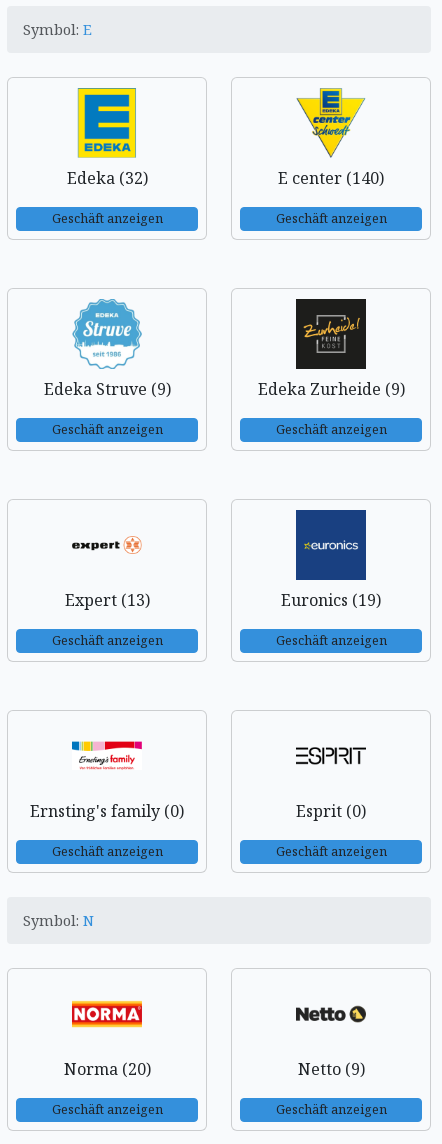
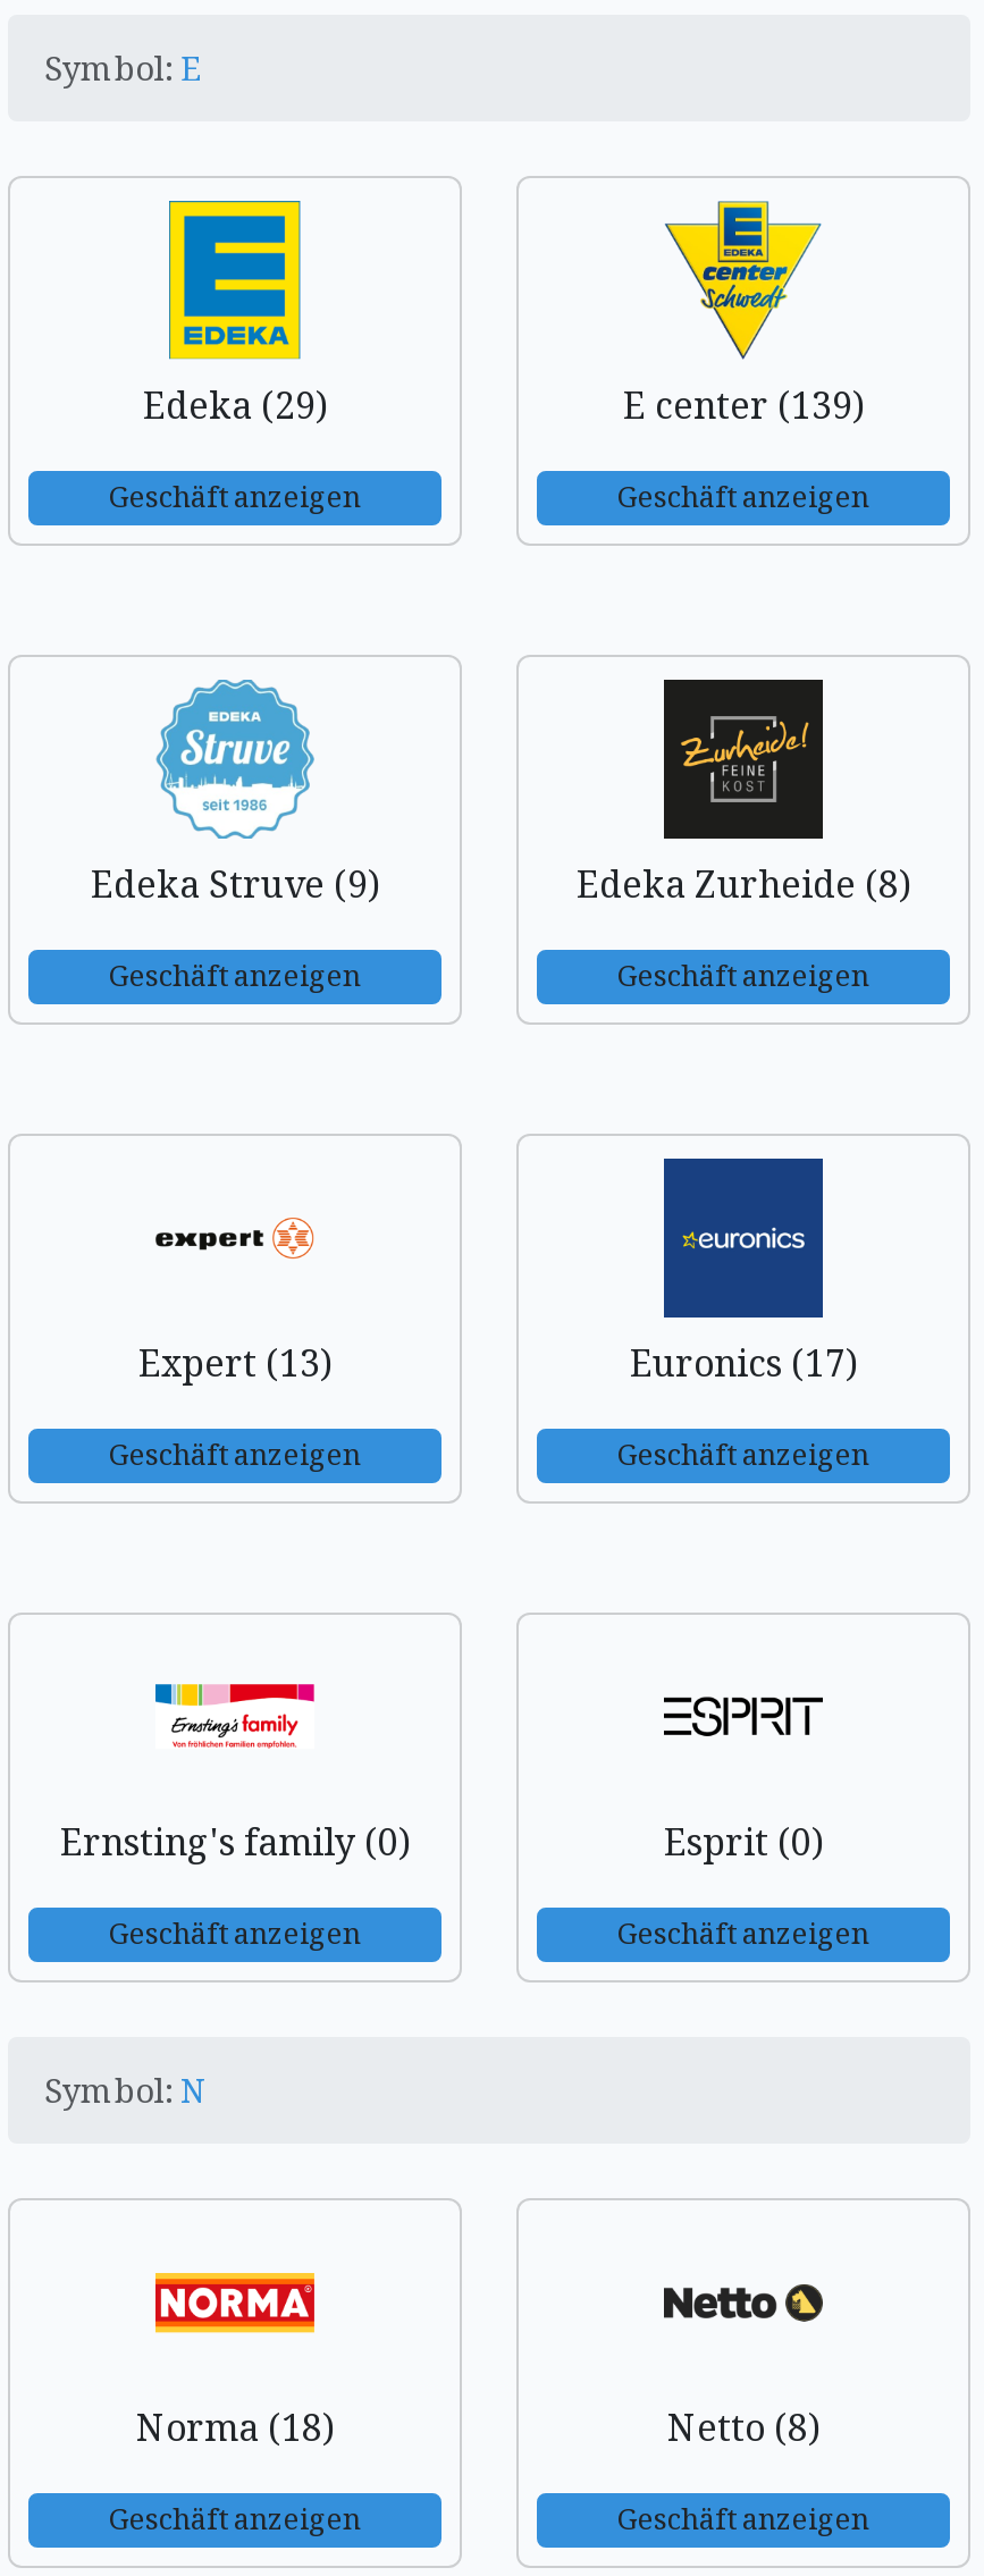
- Edeka (32)
+ Edeka (29)

- E center (140)
+ E center (139)

- Edeka Zurheide (9)
+ Edeka Zurheide (8)

- Euronics (19)
+ Euronics (17)

- Norma (20)
+ Norma (18)

- Netto (9)
+ Netto (8)
